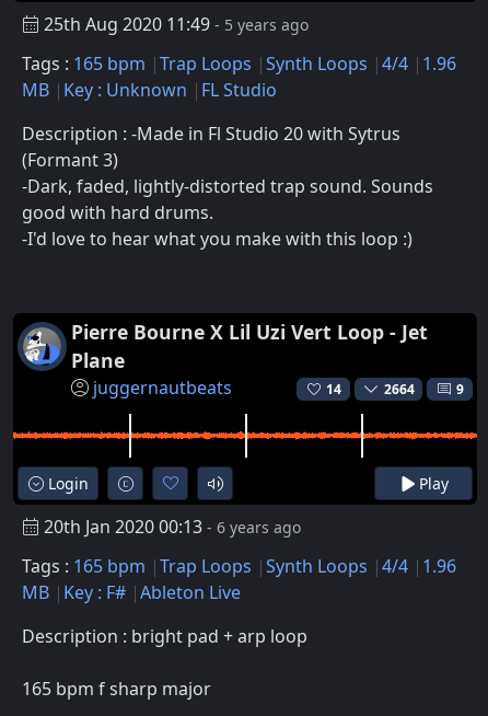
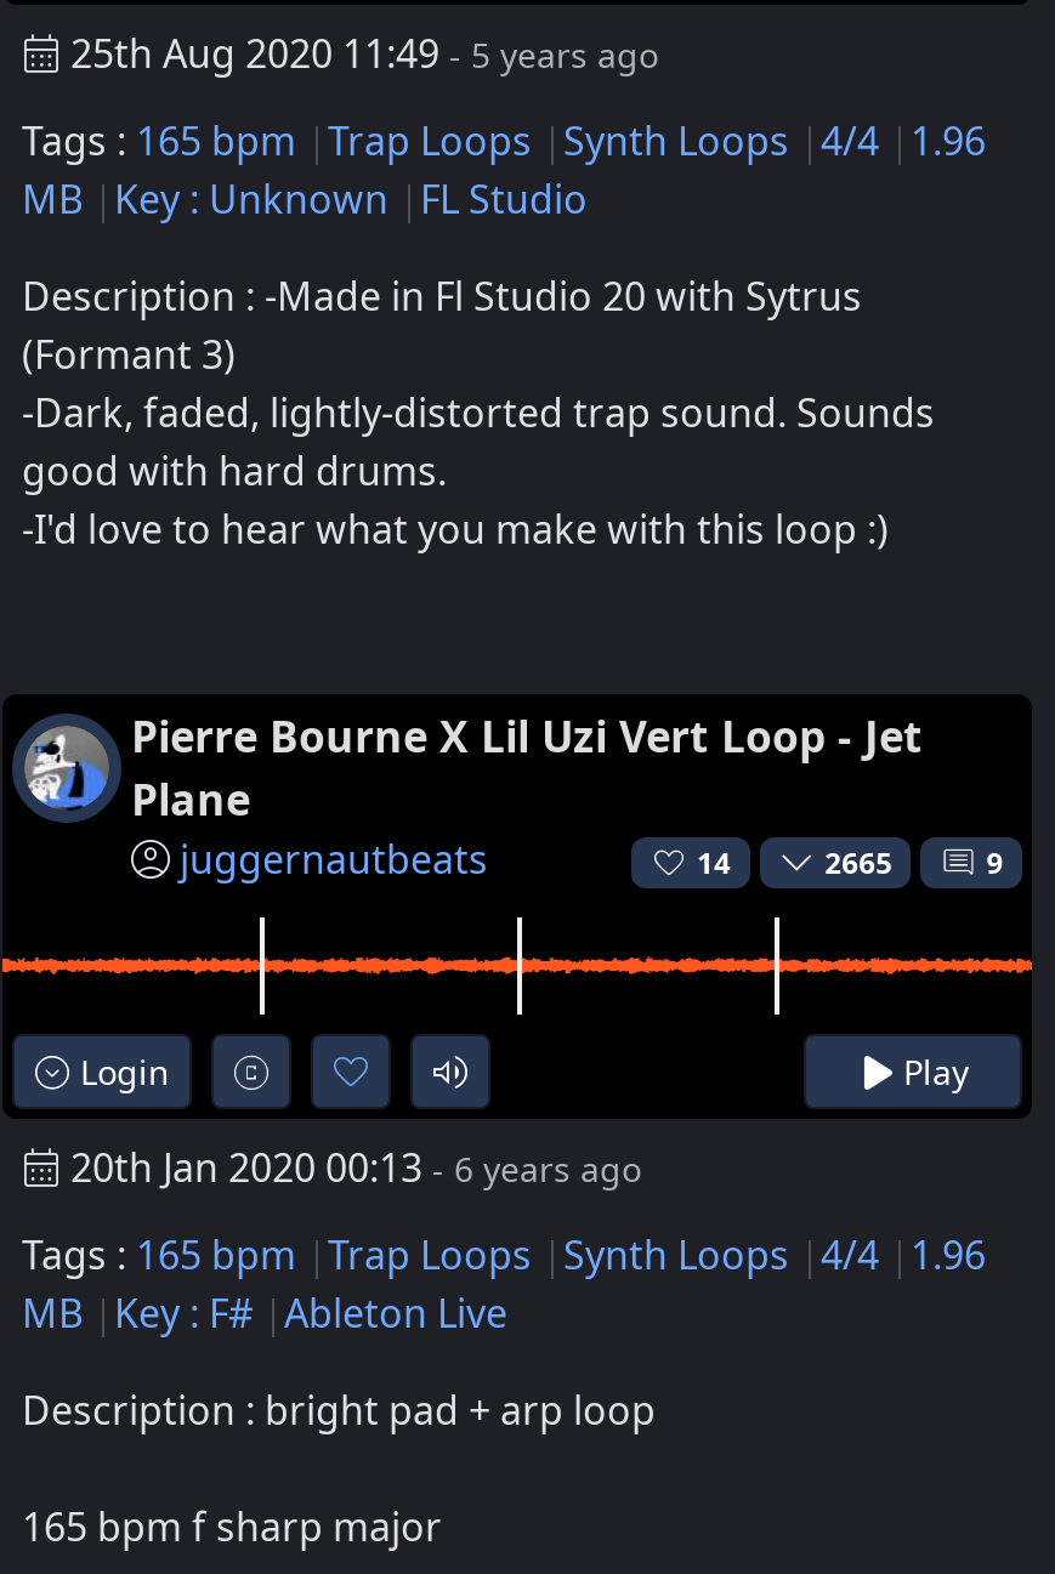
- 2664
+ 2665
